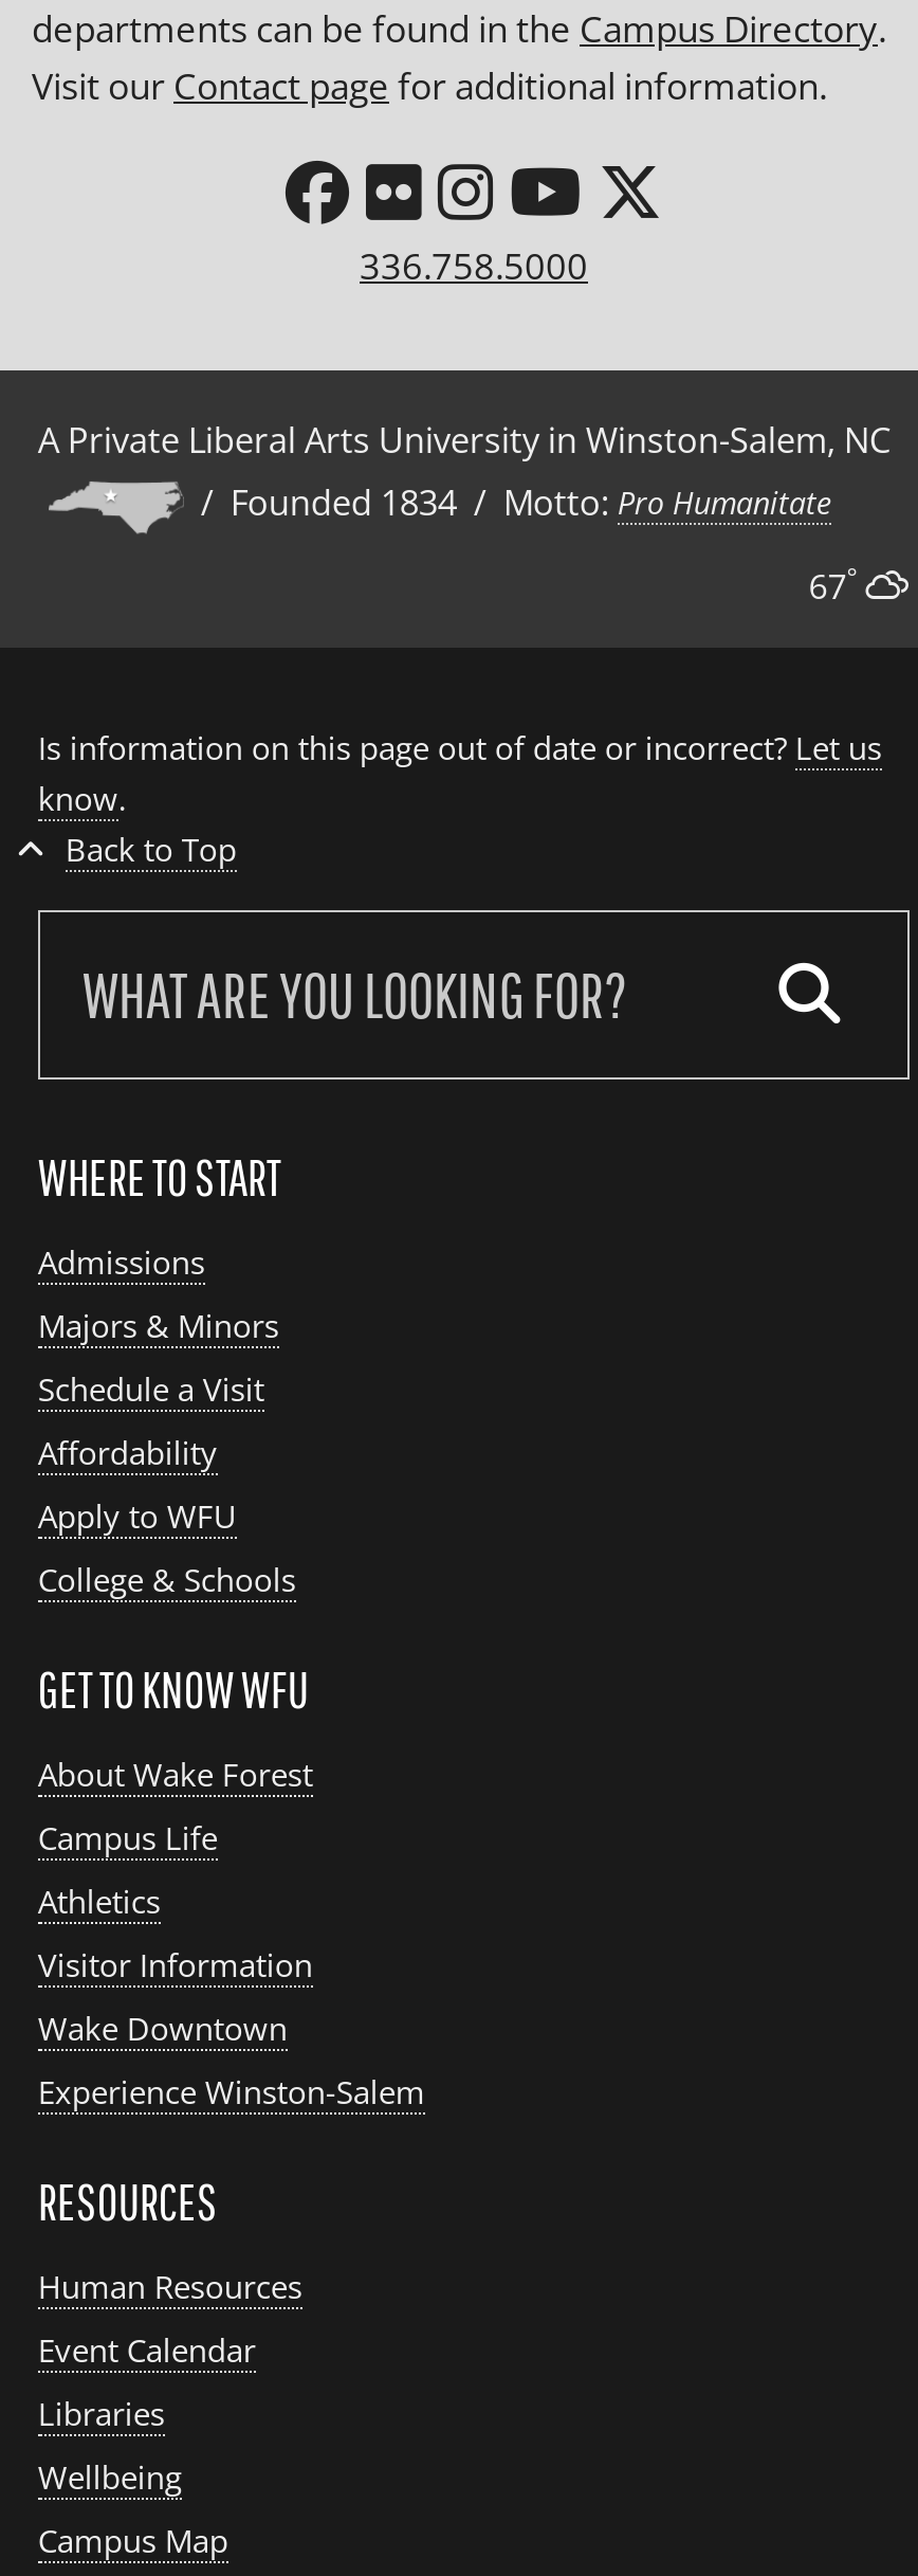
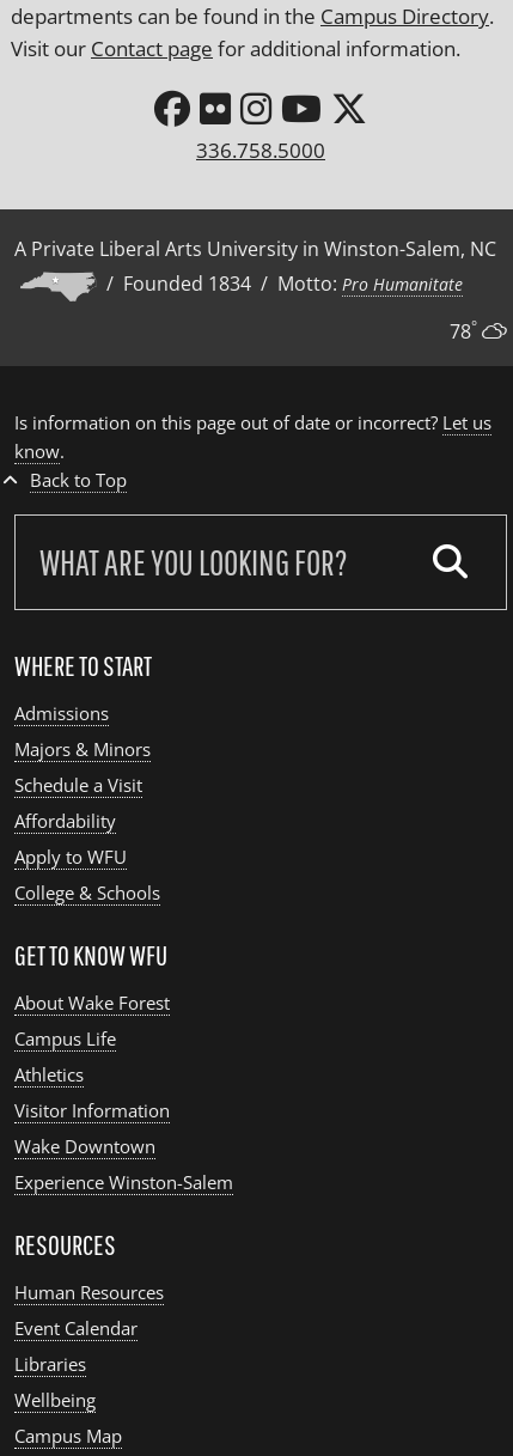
- 67°
+ 78°
